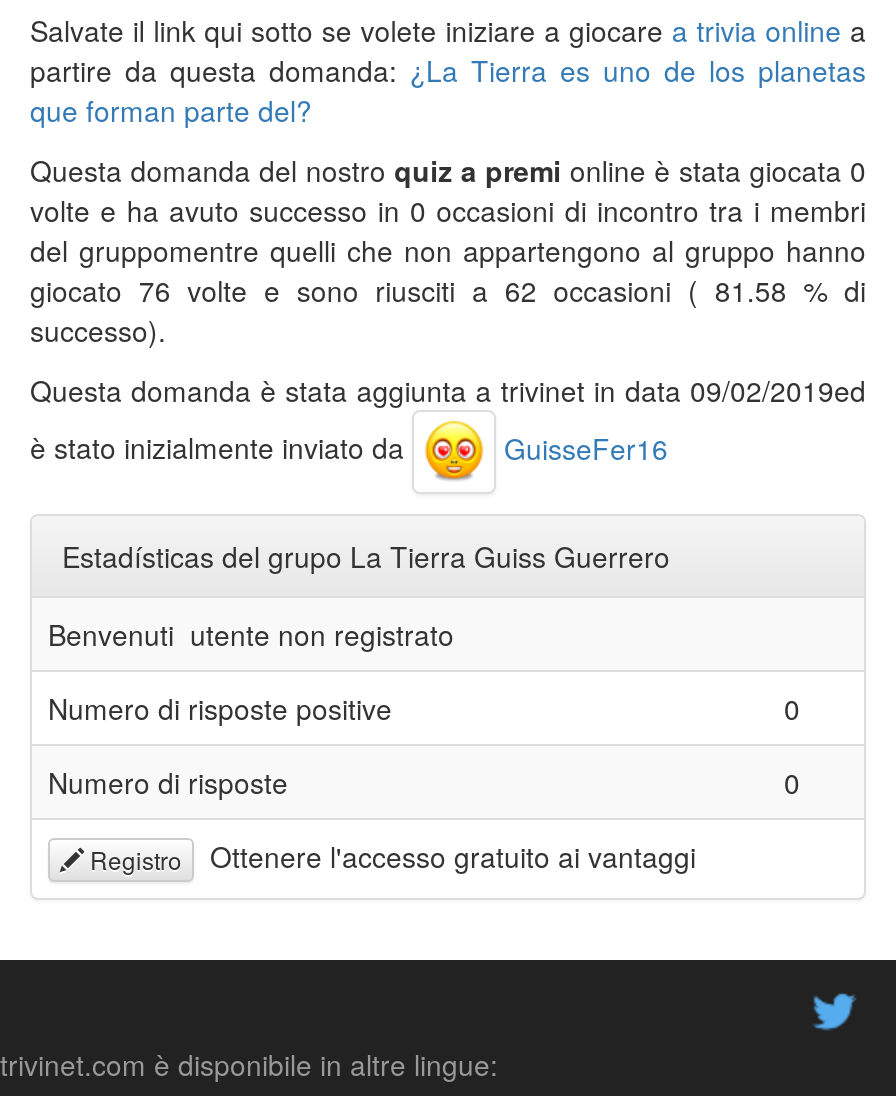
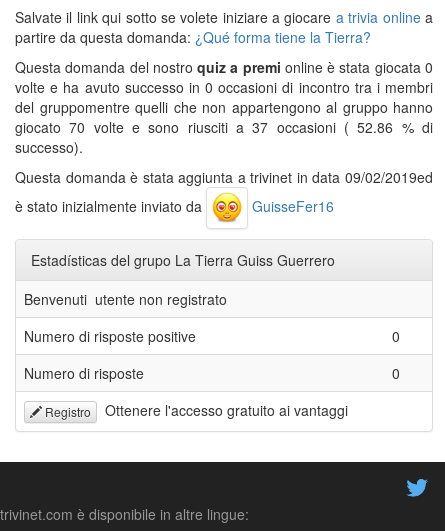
- partire da questa domanda: ¿La Tierra es uno de los planetas
- que forman parte del?
+ partire da questa domanda: ¿Qué forma tiene la Tierra?

- giocato 76 volte e sono riusciti a 62 occasioni ( 81.58 % di
+ giocato 70 volte e sono riusciti a 37 occasioni ( 52.86 % di
